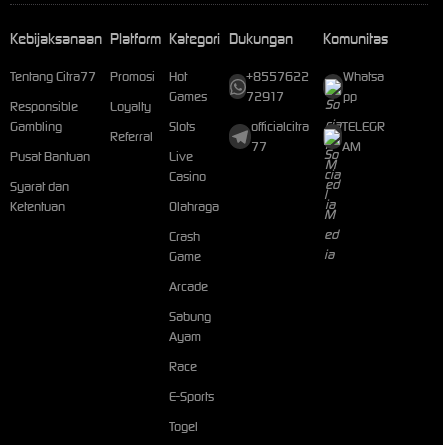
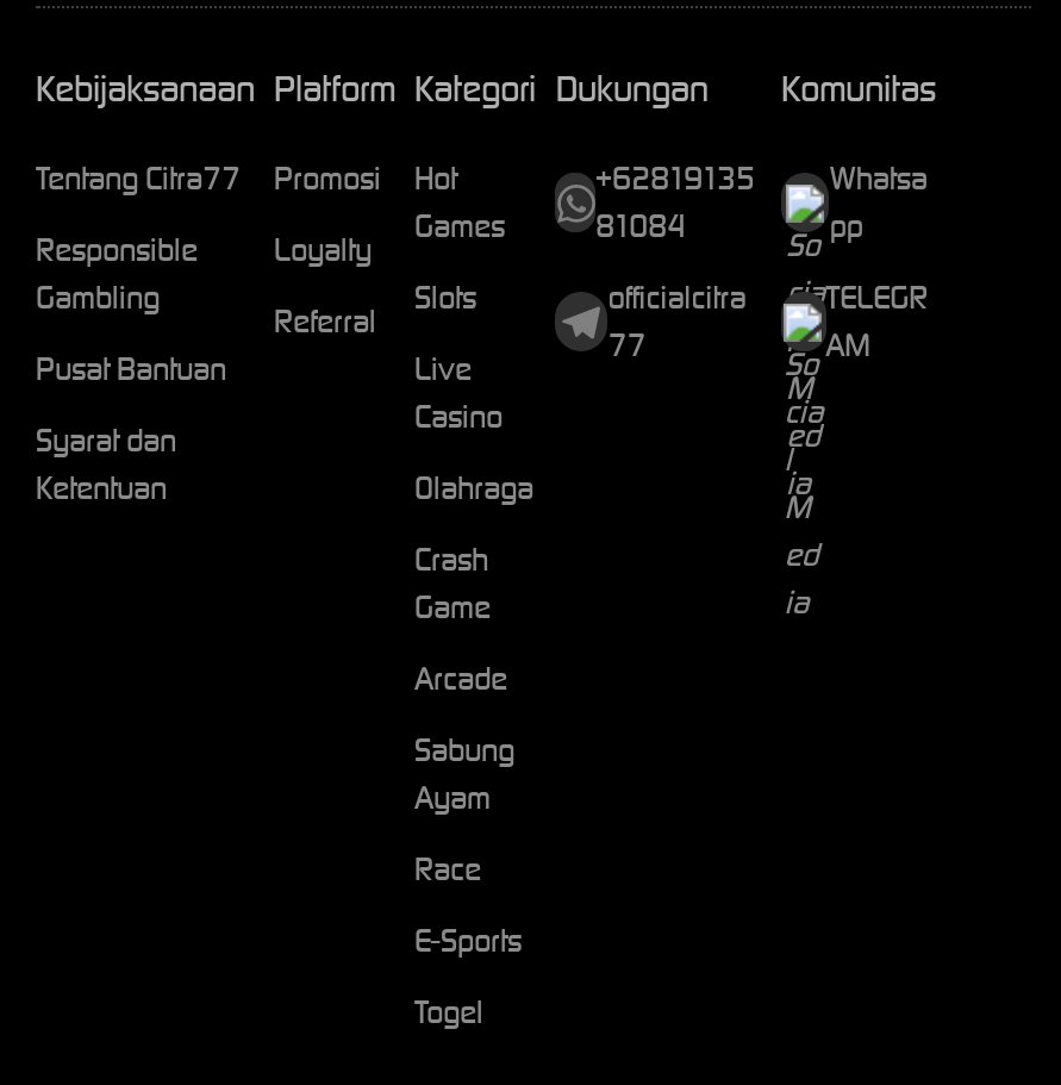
- +8557622 Whatsa
+ +62819135 Whatsa

- 72917
+ 81084
